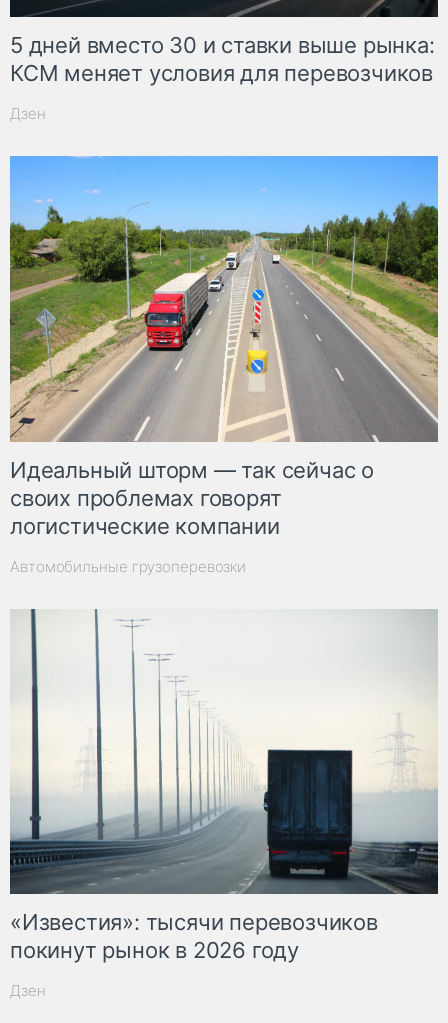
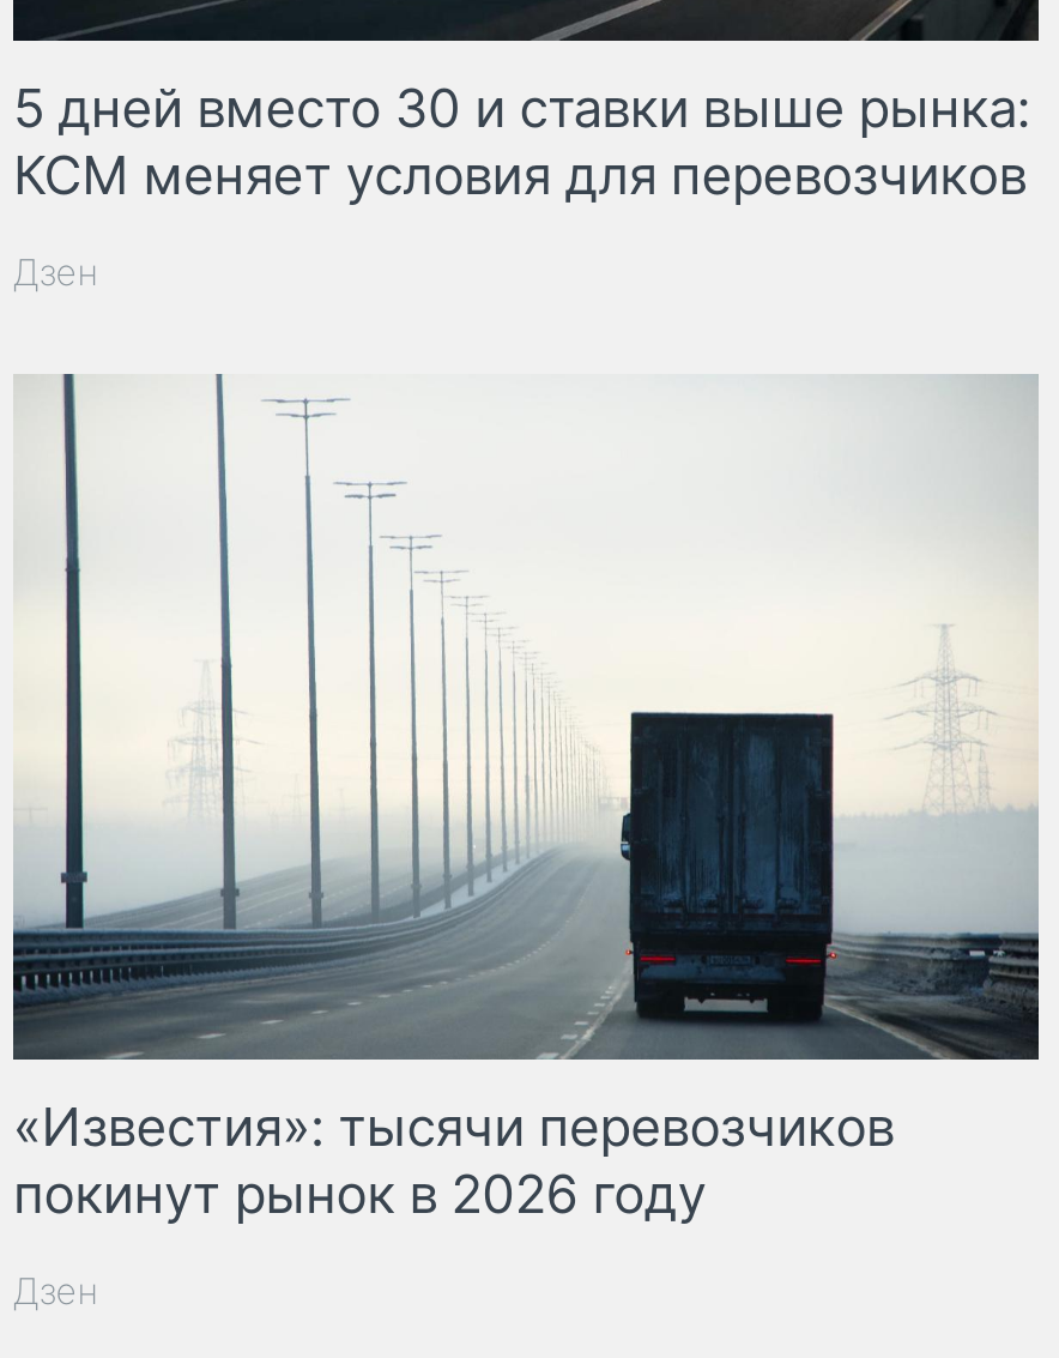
- [image]
- Идеальный шторм — так сейчас о
- своих проблемах говорят
- логистические компании
- Автомобильные грузоперевозки
